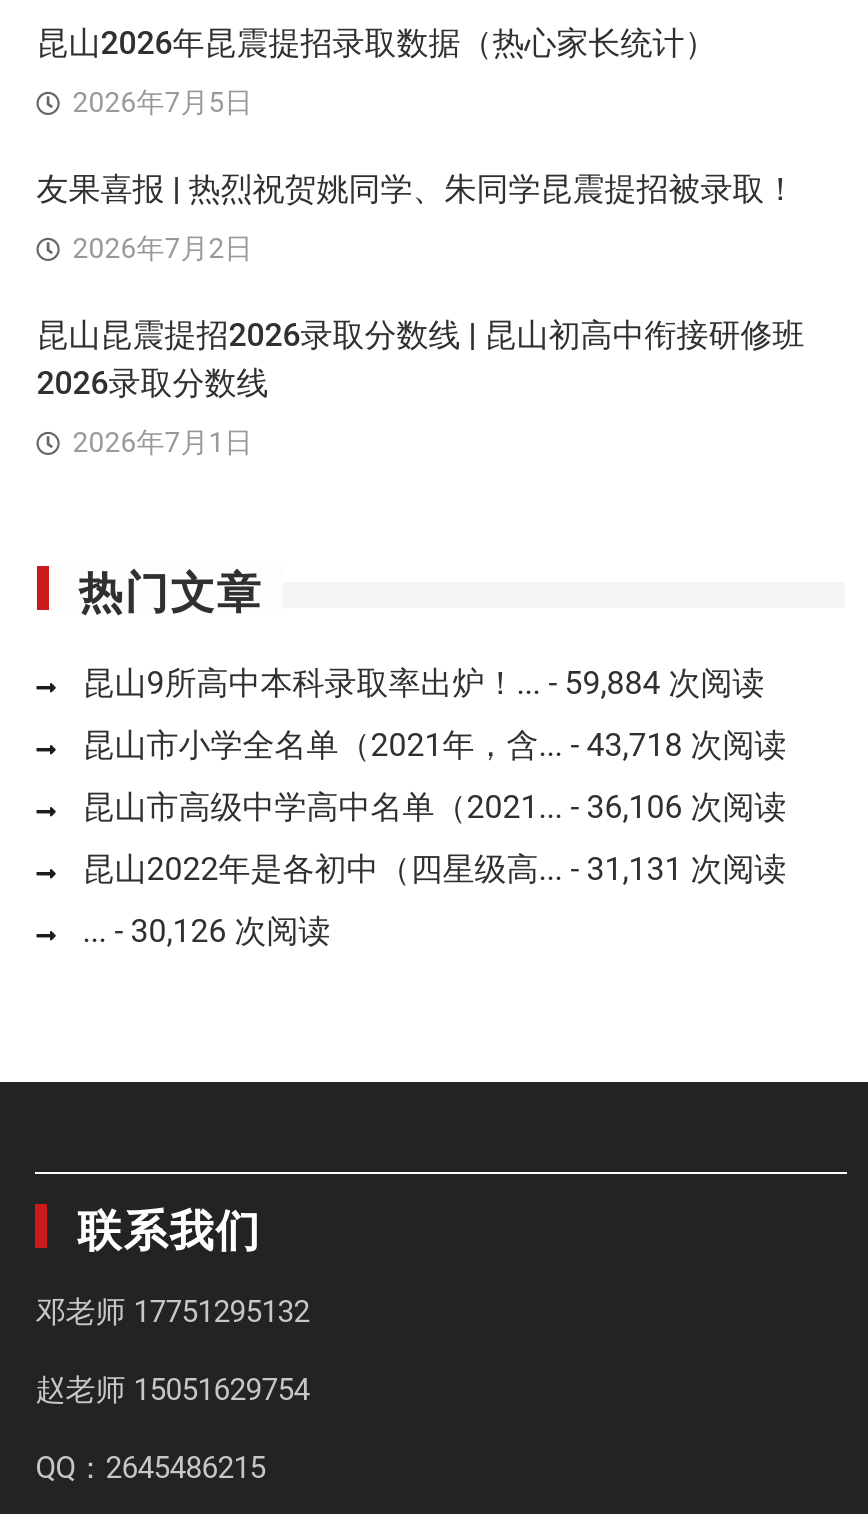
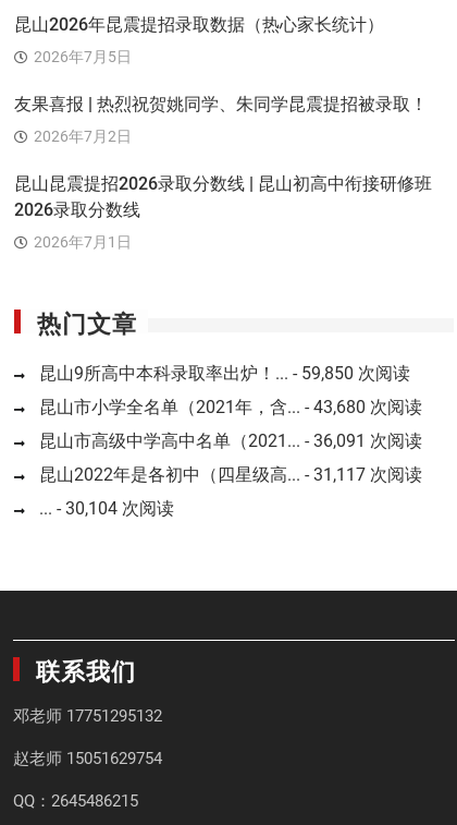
- 昆山9所高中本科录取率出炉！... - 59,884 次阅读
+ 昆山9所高中本科录取率出炉！... - 59,850 次阅读

- 昆山市小学全名单（2021年，含... - 43,718 次阅读
+ 昆山市小学全名单（2021年，含... - 43,680 次阅读

- 昆山市高级中学高中名单（2021... - 36,106 次阅读
+ 昆山市高级中学高中名单（2021... - 36,091 次阅读

- 昆山2022年是各初中（四星级高... - 31,131 次阅读
+ 昆山2022年是各初中（四星级高... - 31,117 次阅读

- ... - 30,126 次阅读
+ ... - 30,104 次阅读
